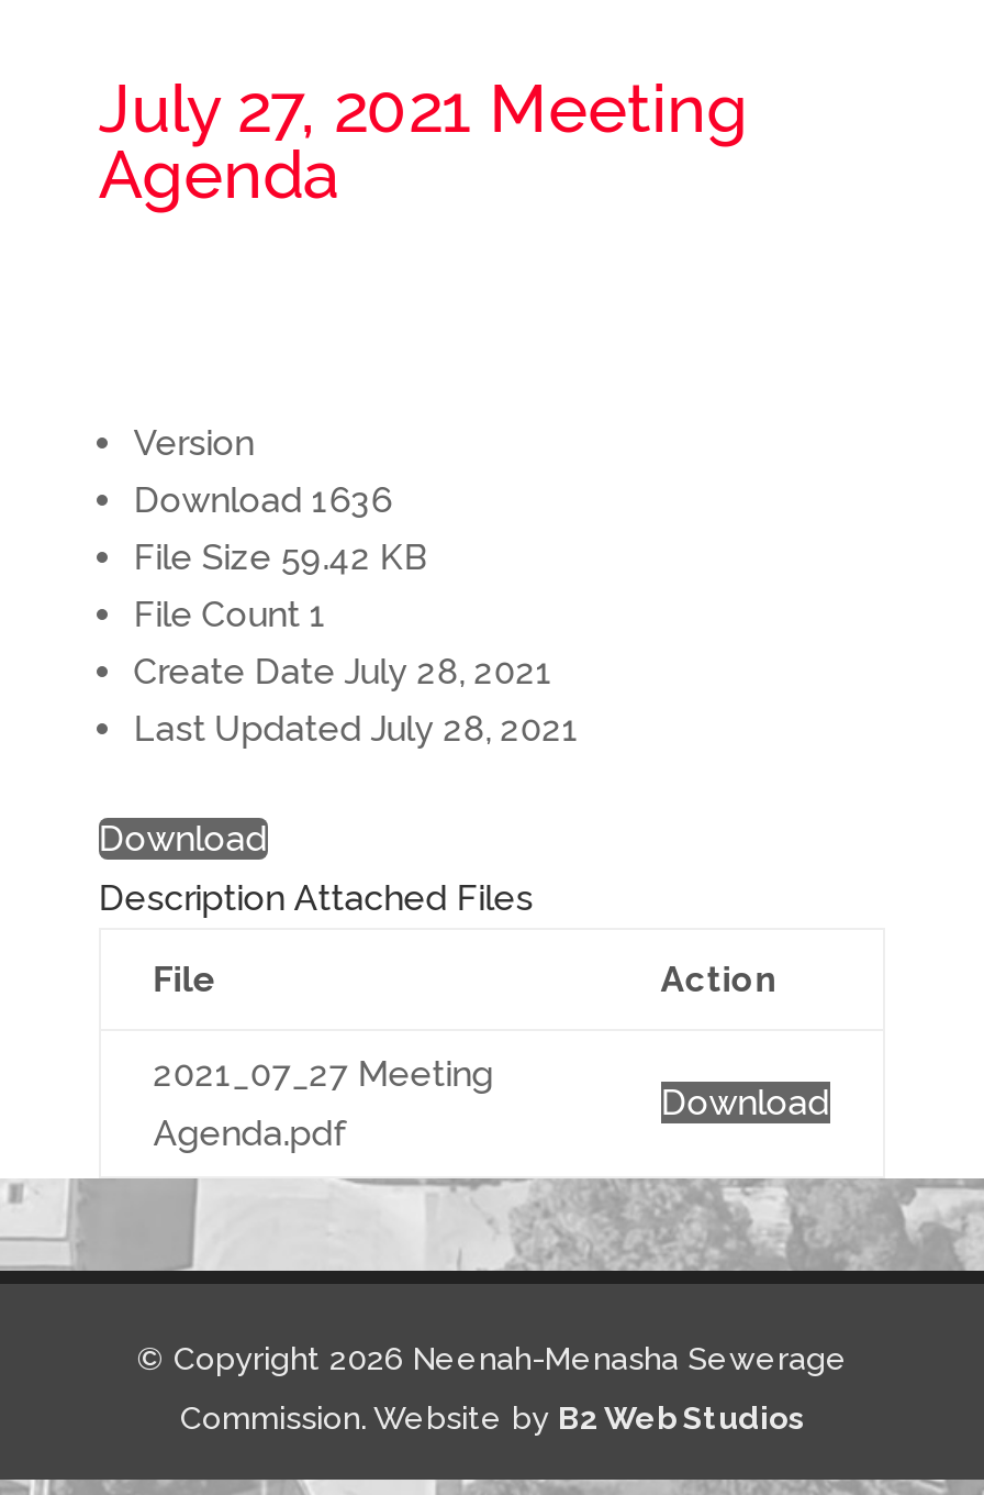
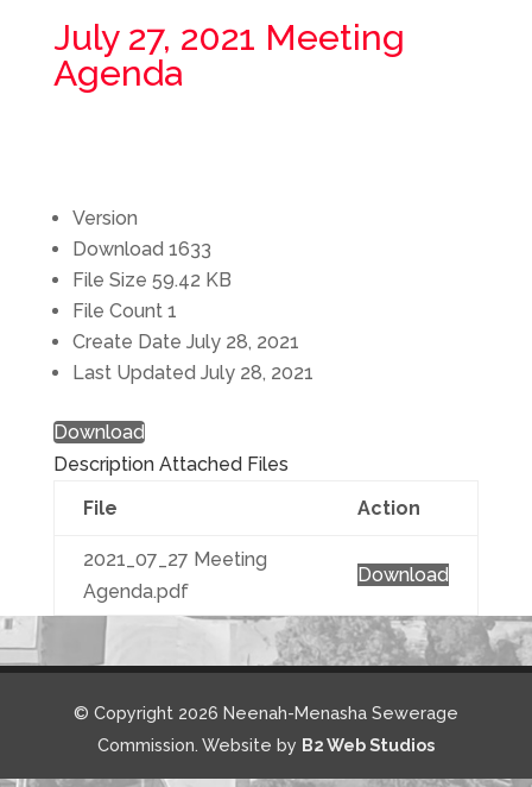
- Download 1636
+ Download 1633
